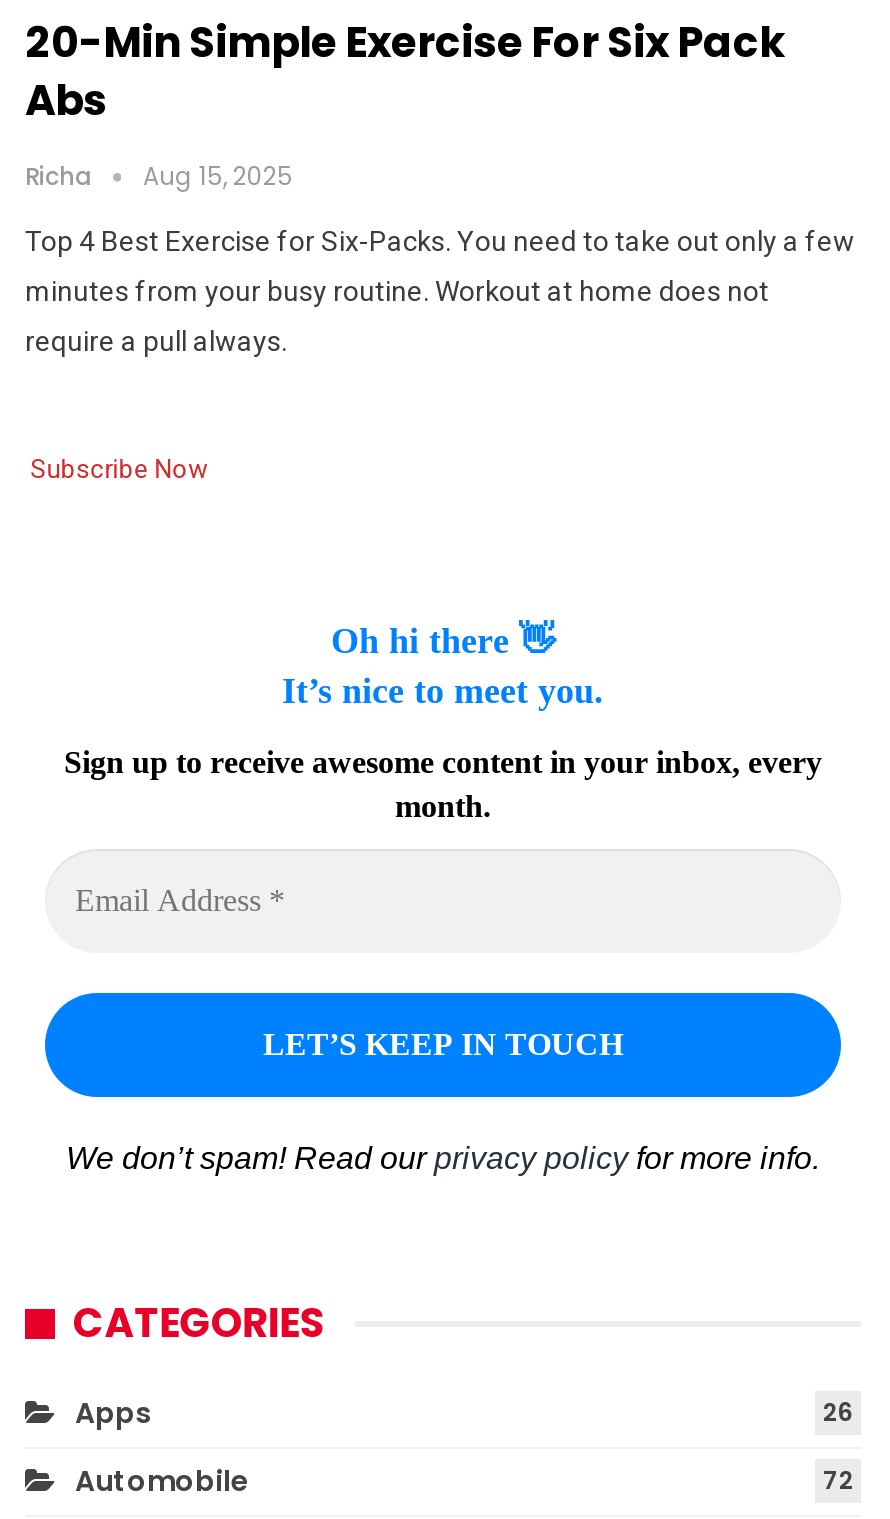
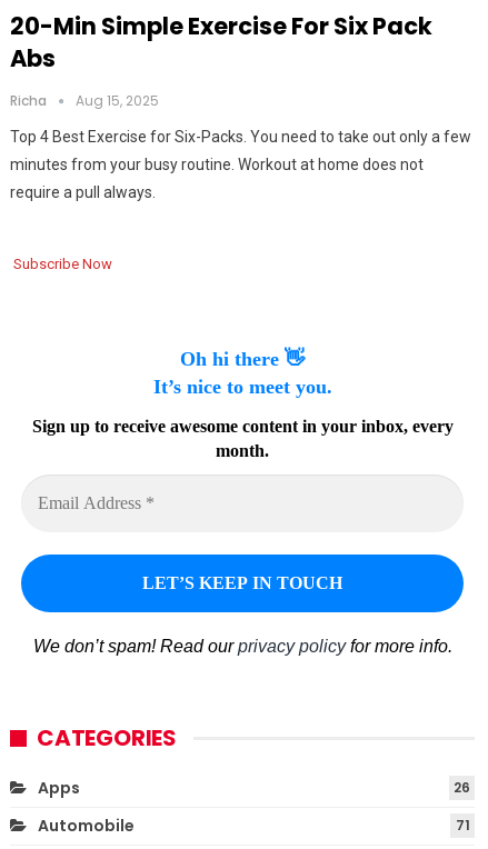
- 72
+ 71
